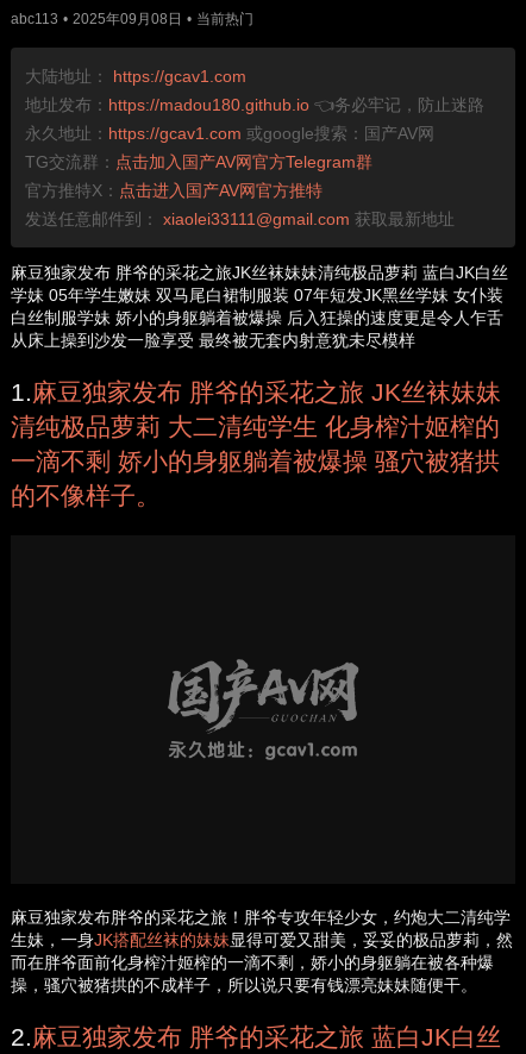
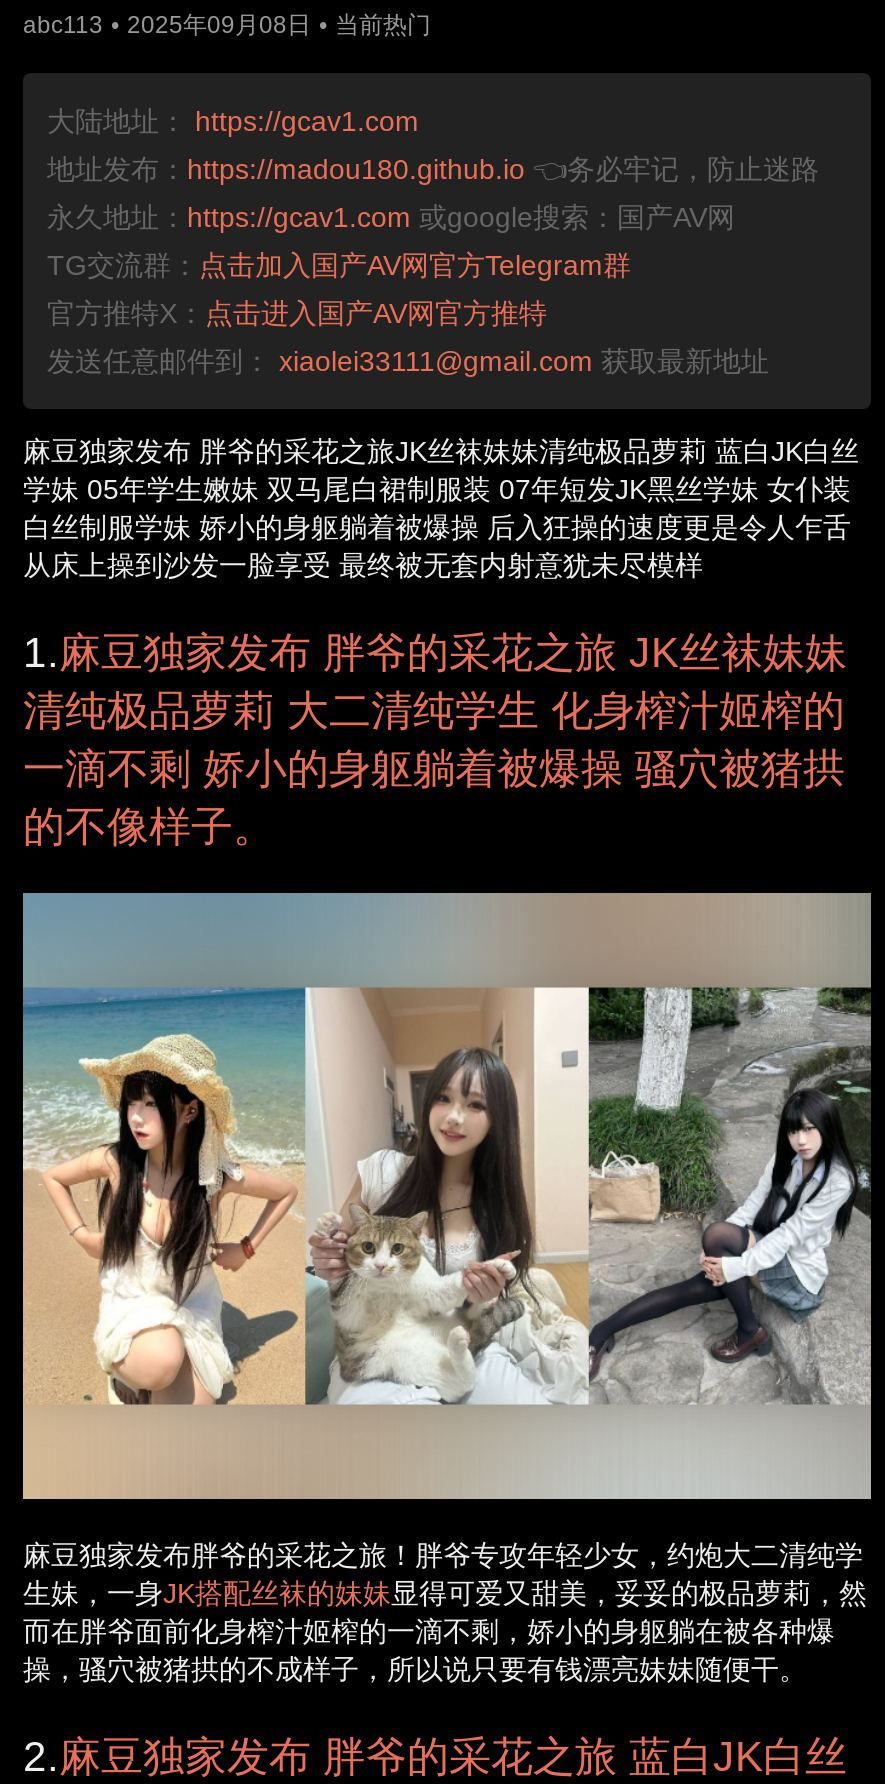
+ [image]
